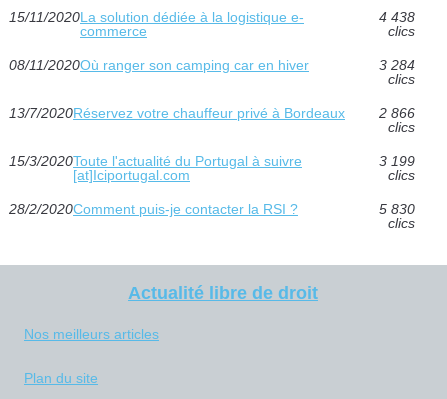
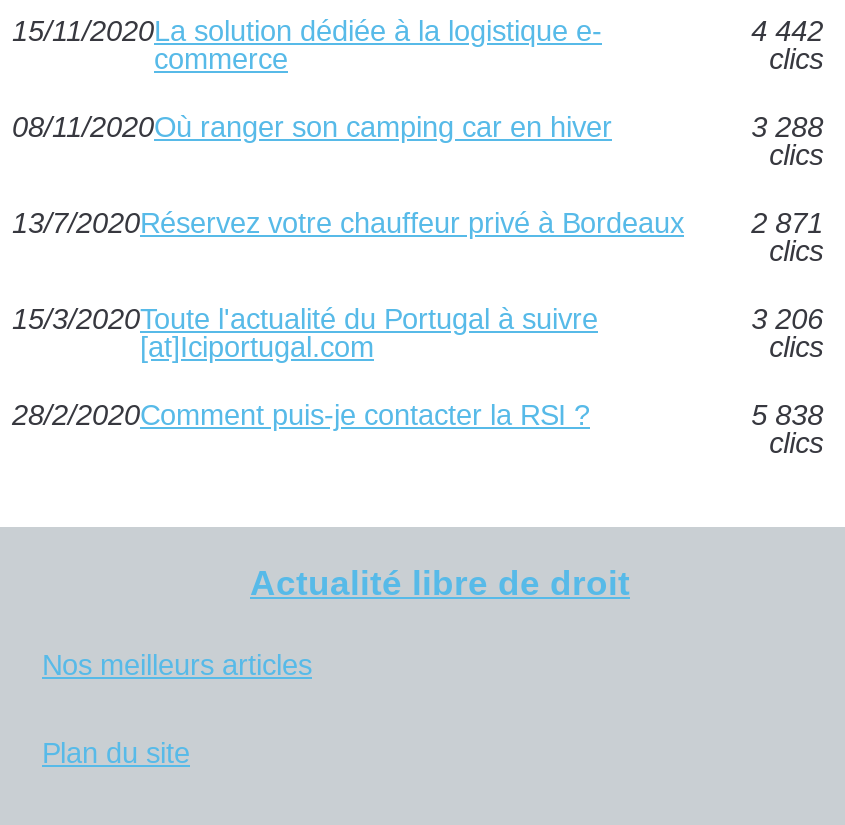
- 4 438
+ 4 442

- 3 284
+ 3 288

- 2 866
+ 2 871

- 3 199
+ 3 206

- 5 830
+ 5 838
